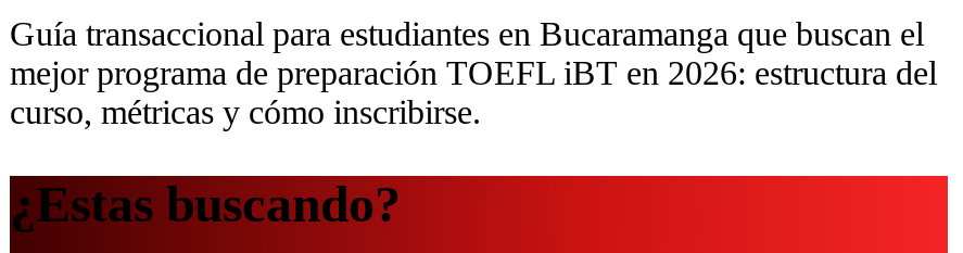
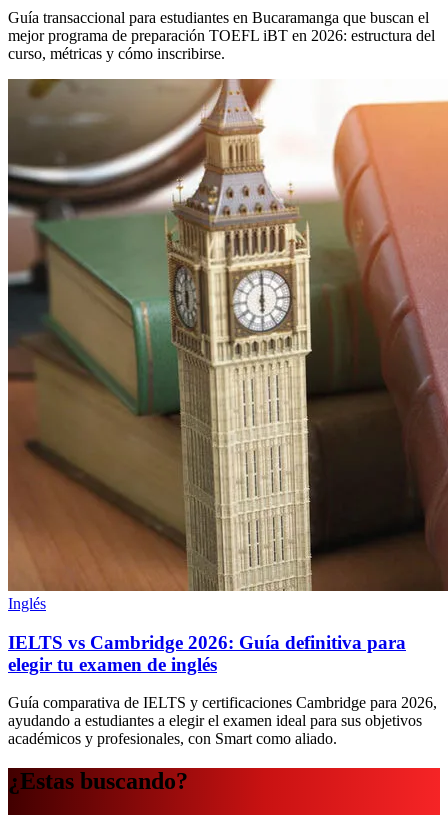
+ [image]
+ Inglés
+ IELTS vs Cambridge 2026: Guía definitiva para
+ elegir tu examen de inglés
+ Guía comparativa de IELTS y certificaciones Cambridge para 2026,
+ ayudando a estudiantes a elegir el examen ideal para sus objetivos
+ académicos y profesionales, con Smart como aliado.
